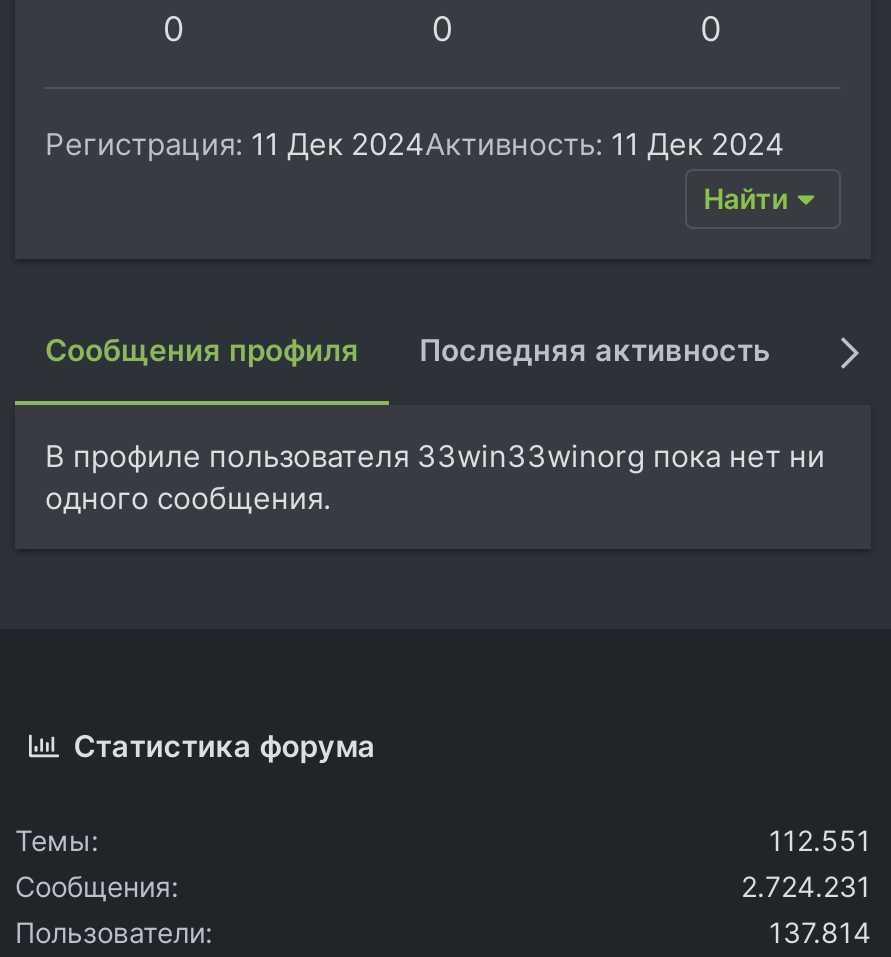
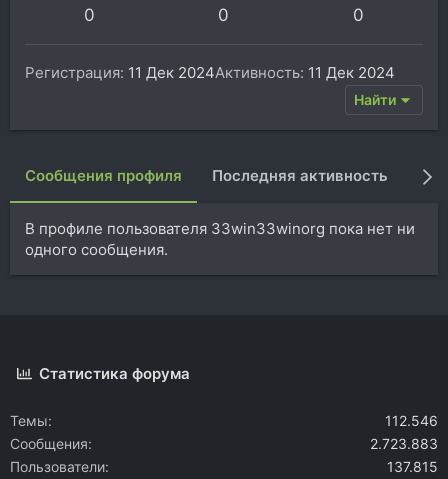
- 112.551
+ 112.546

- 2.724.231
+ 2.723.883

- 137.814
+ 137.815
